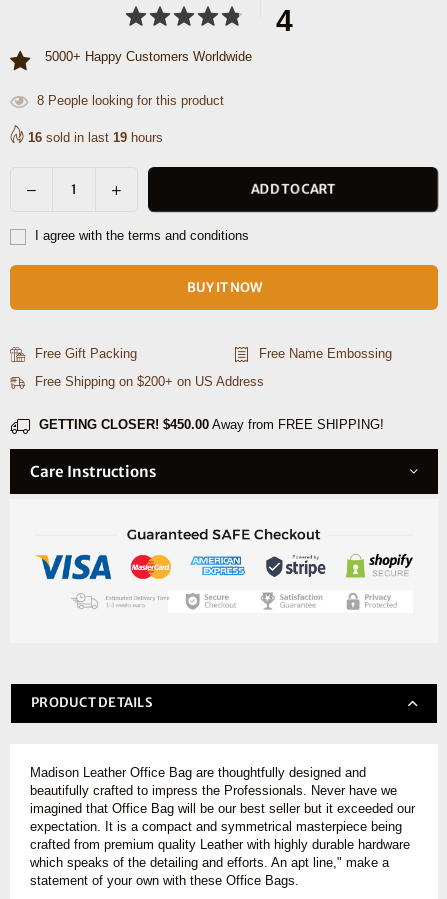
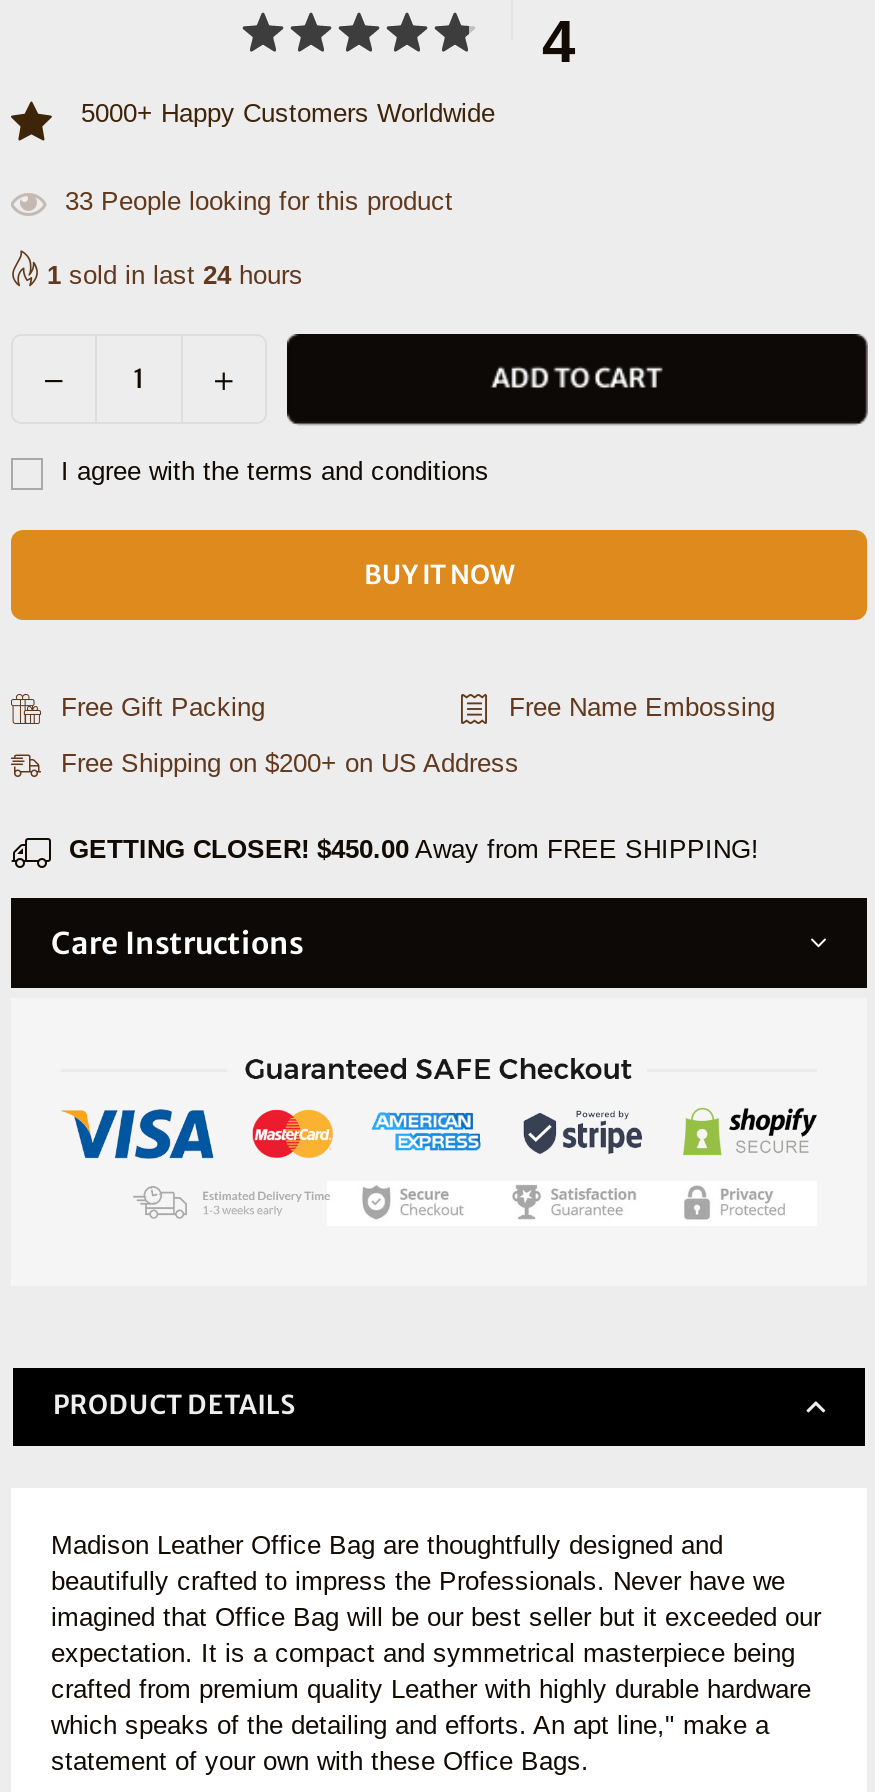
- 8 People looking for this product
+ 33 People looking for this product

- 16 sold in last 19 hours
+ 1 sold in last 24 hours
